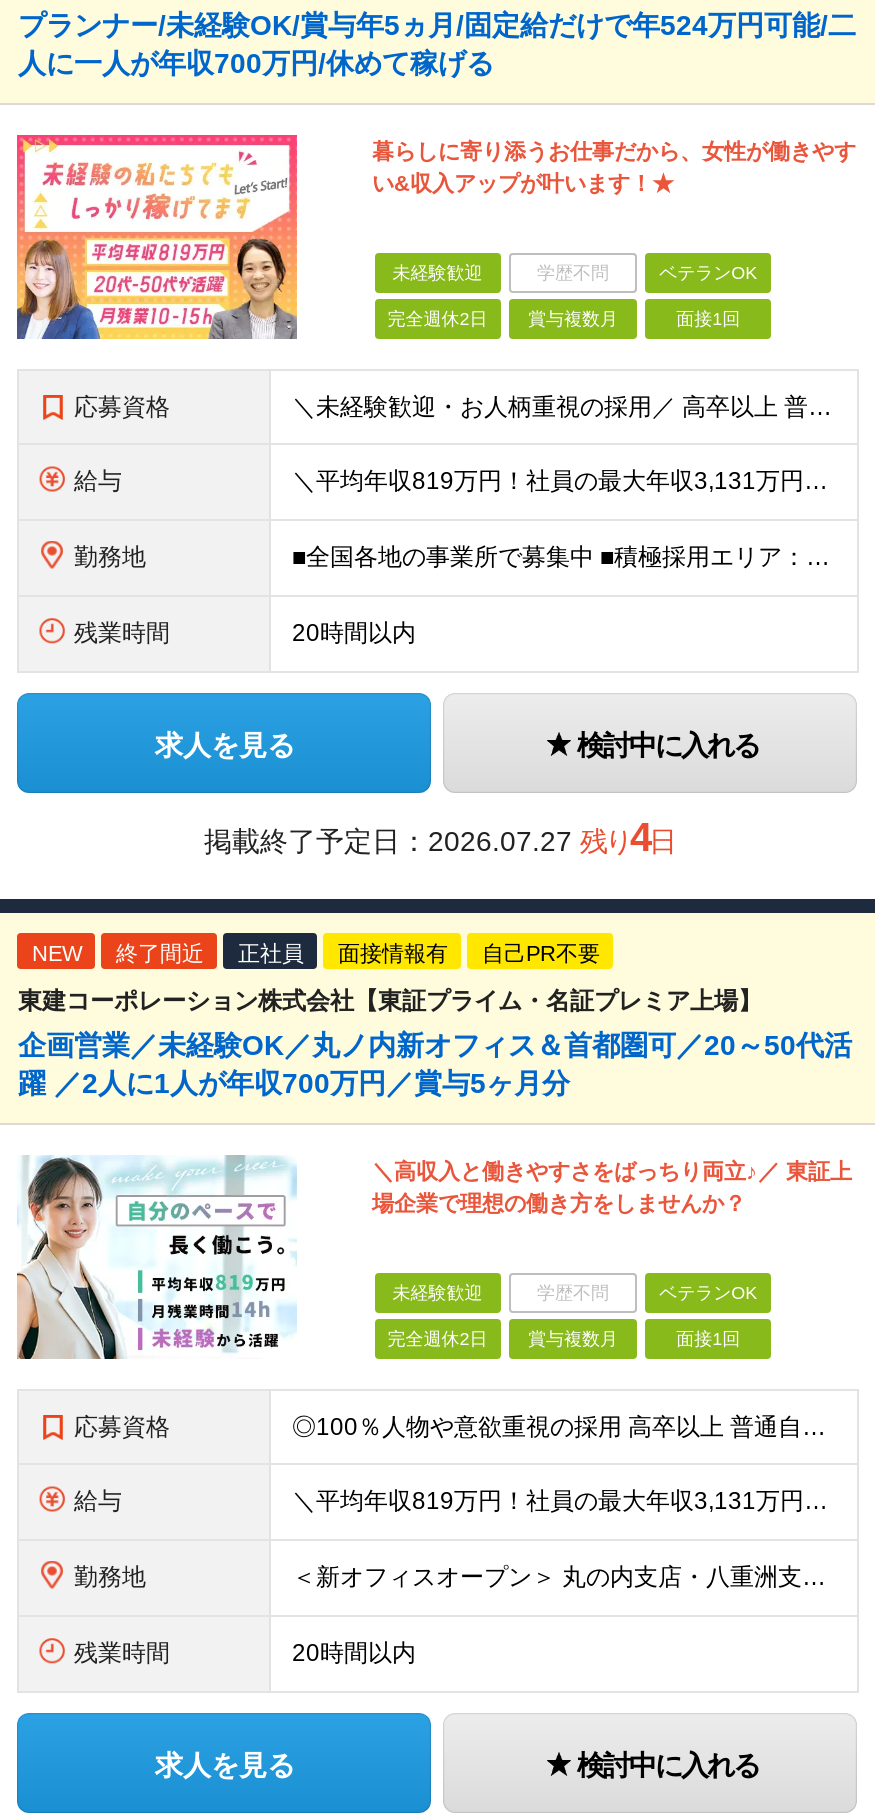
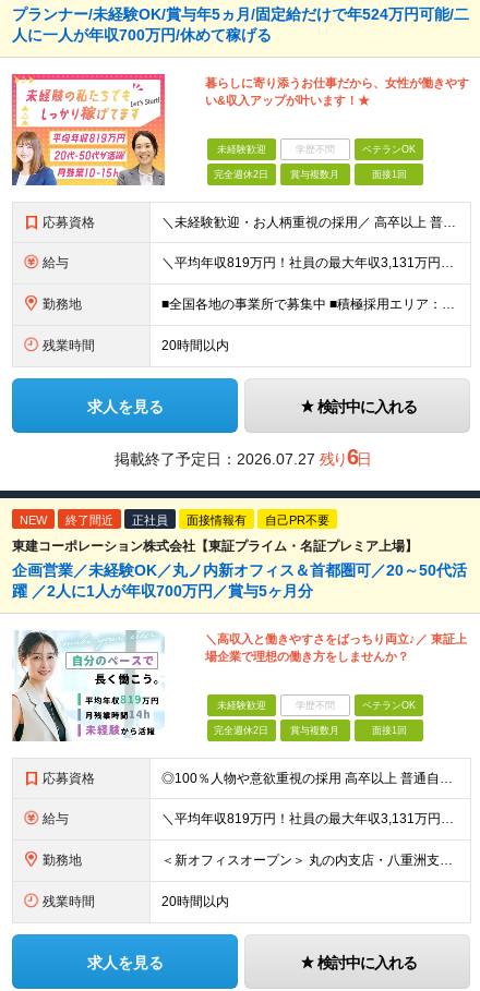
- 掲載終了予定日：2026.07.27 残り4日
+ 掲載終了予定日：2026.07.27 残り6日
